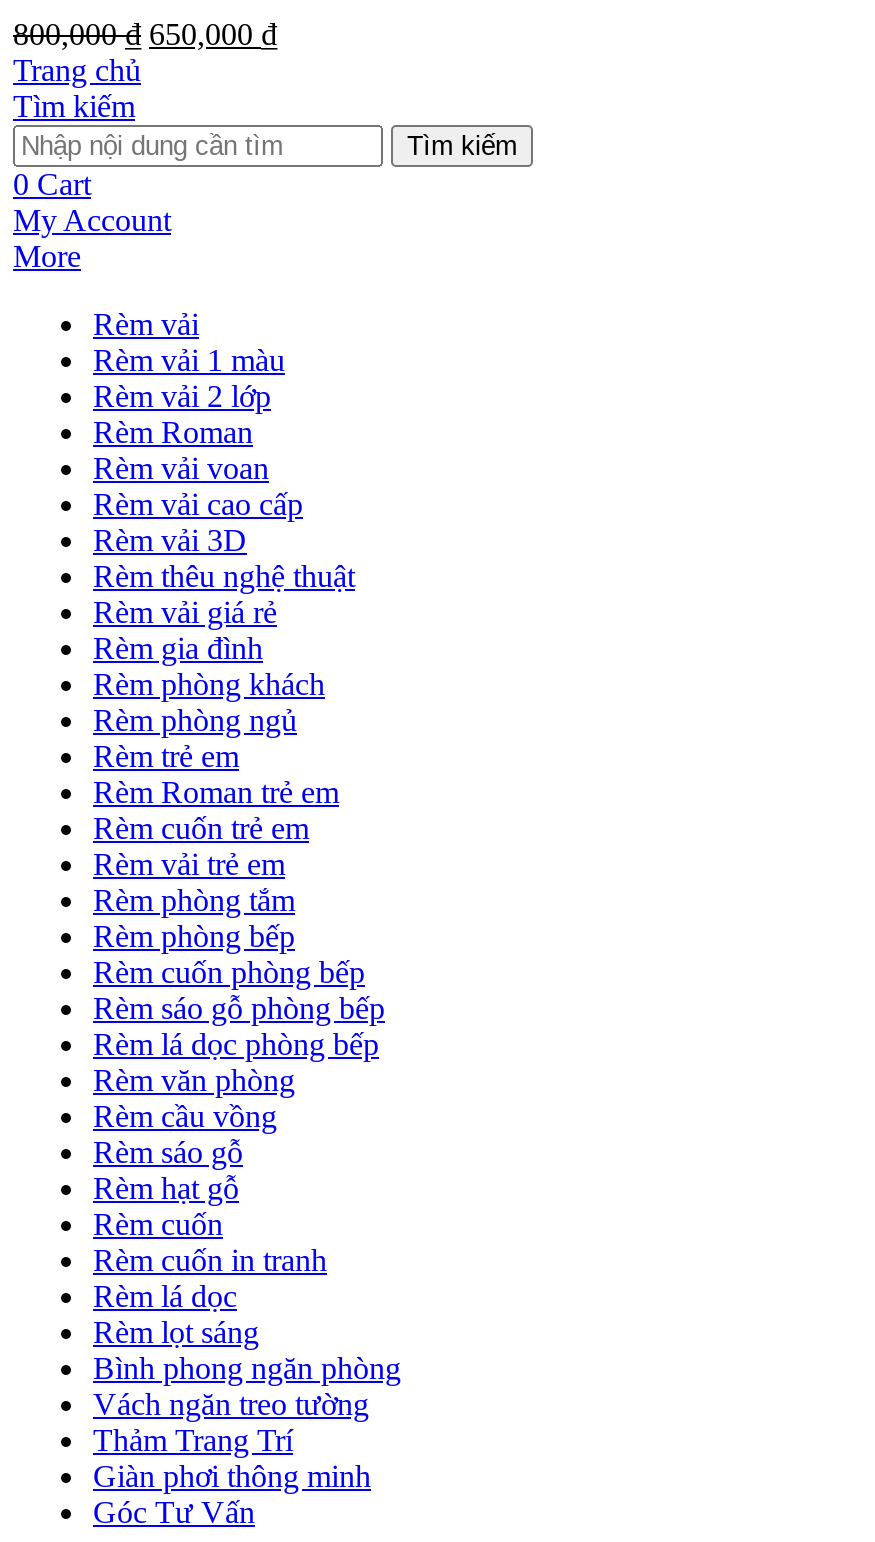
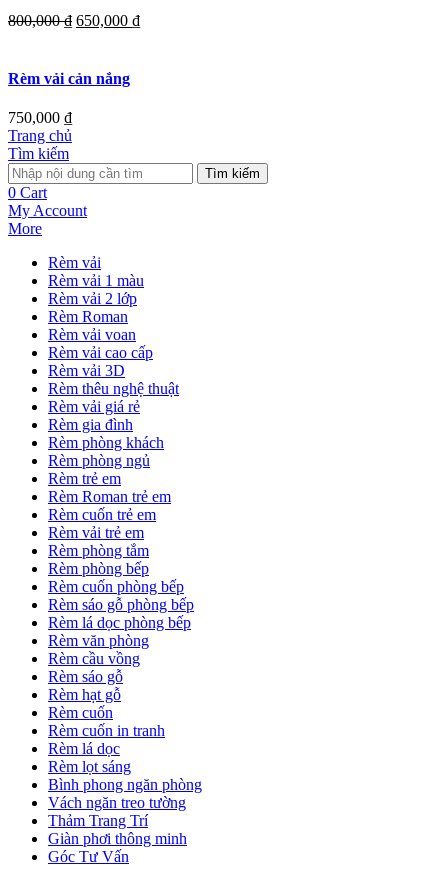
+ Rèm vải cản nắng
+ 750,000 ₫
